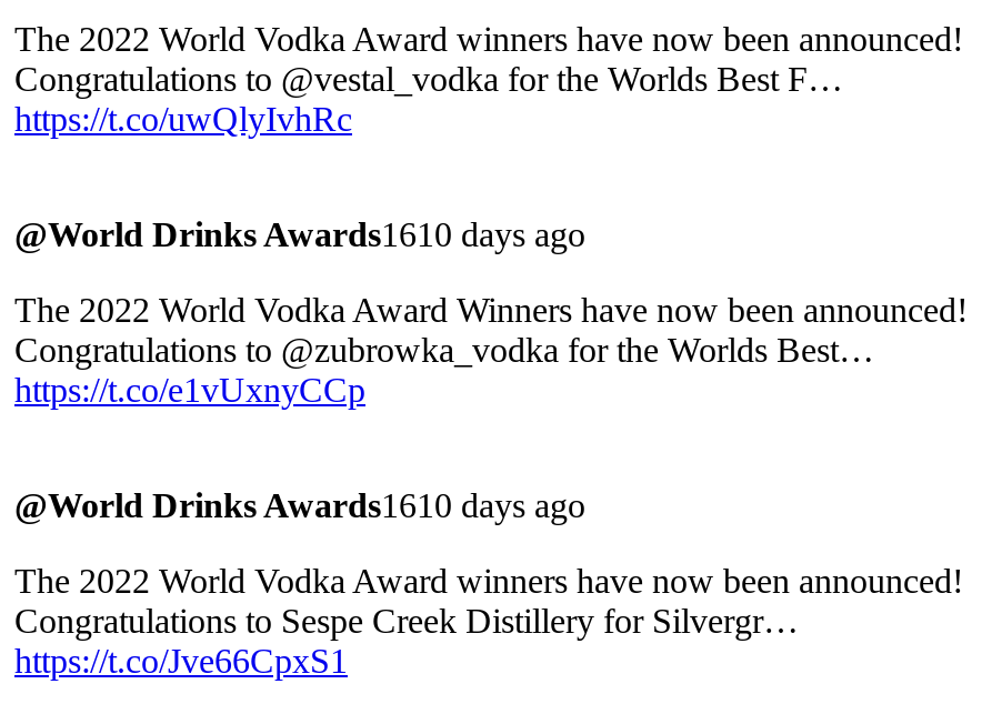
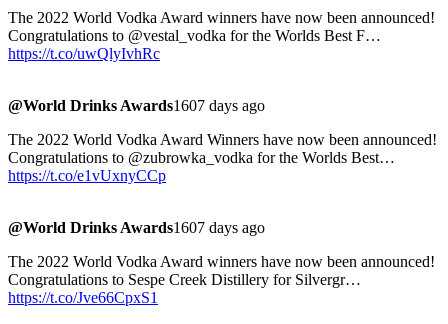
- @World Drinks Awards1610 days ago
+ @World Drinks Awards1607 days ago

- @World Drinks Awards1610 days ago
+ @World Drinks Awards1607 days ago
